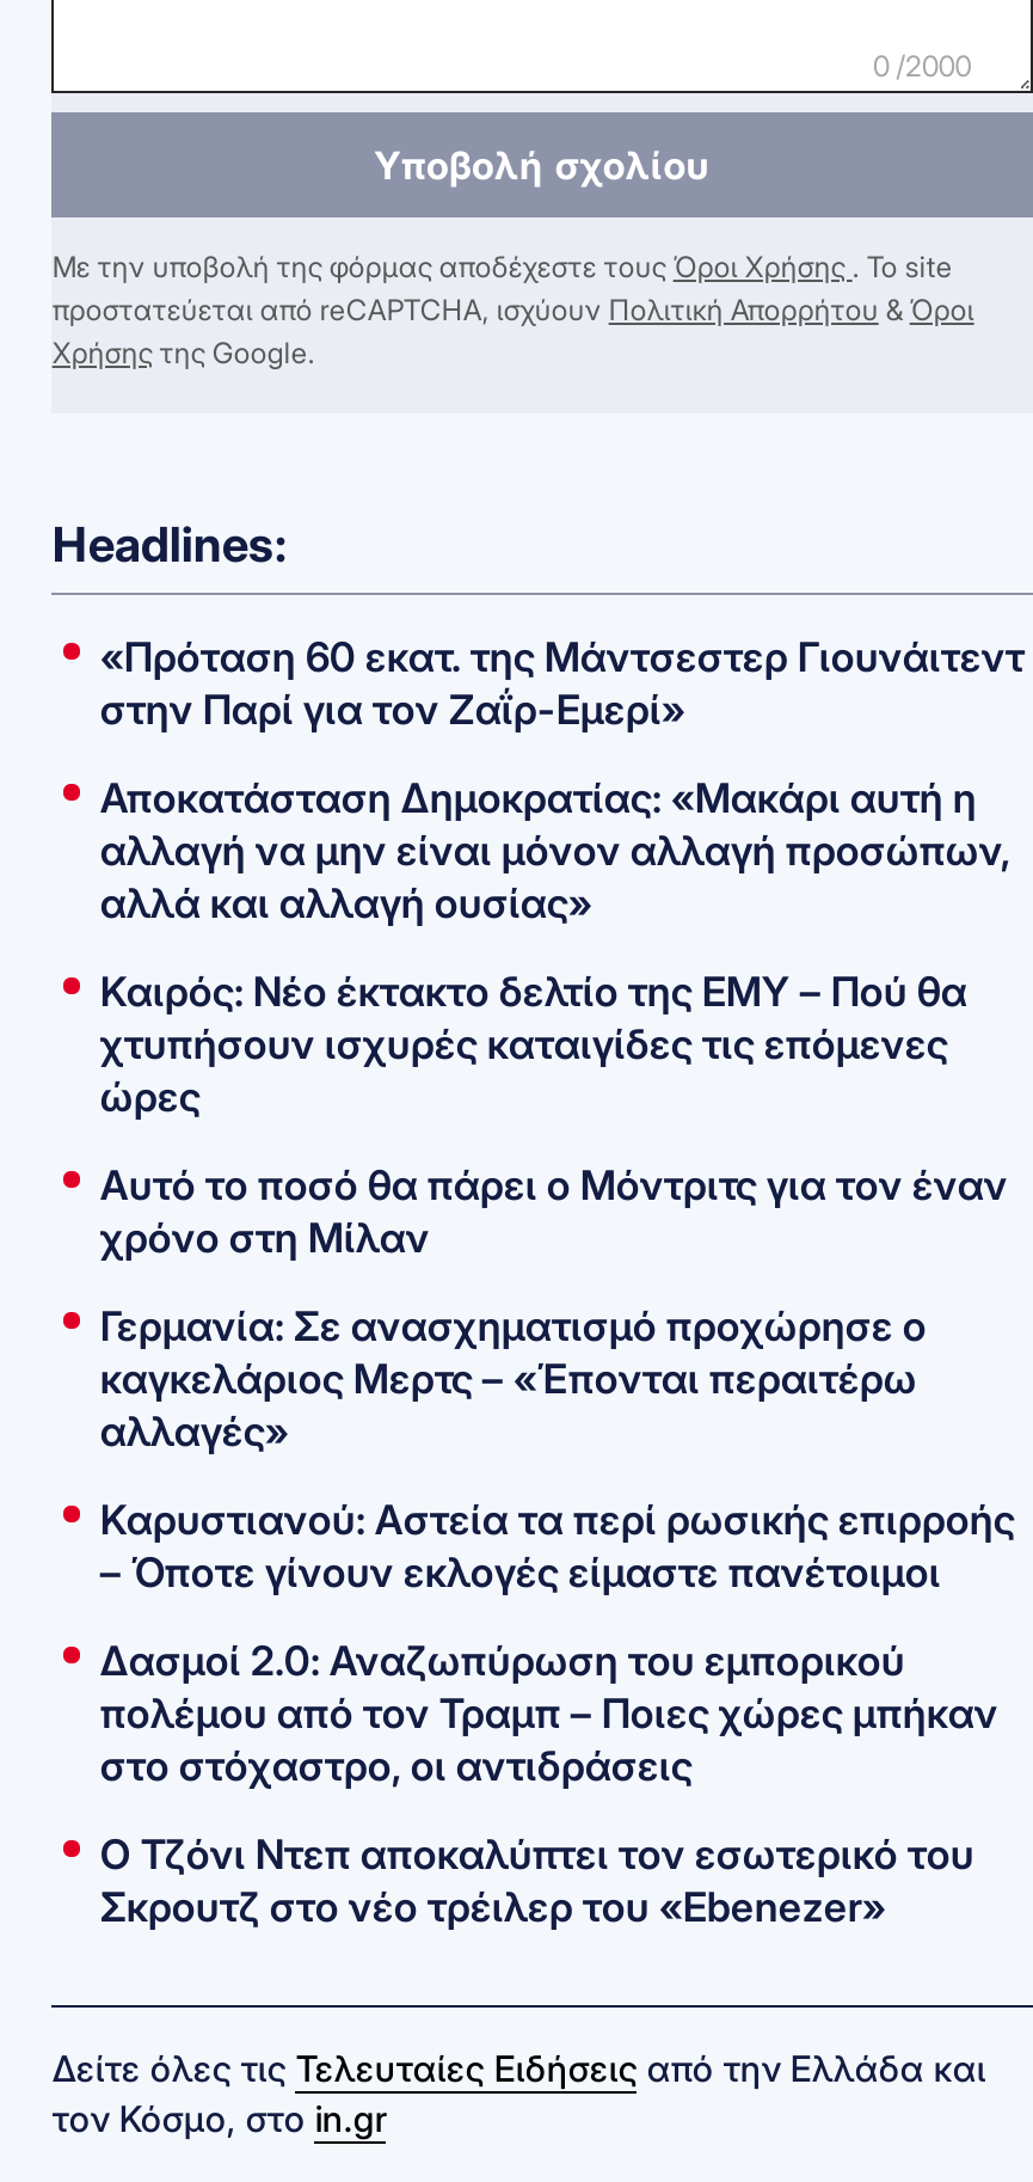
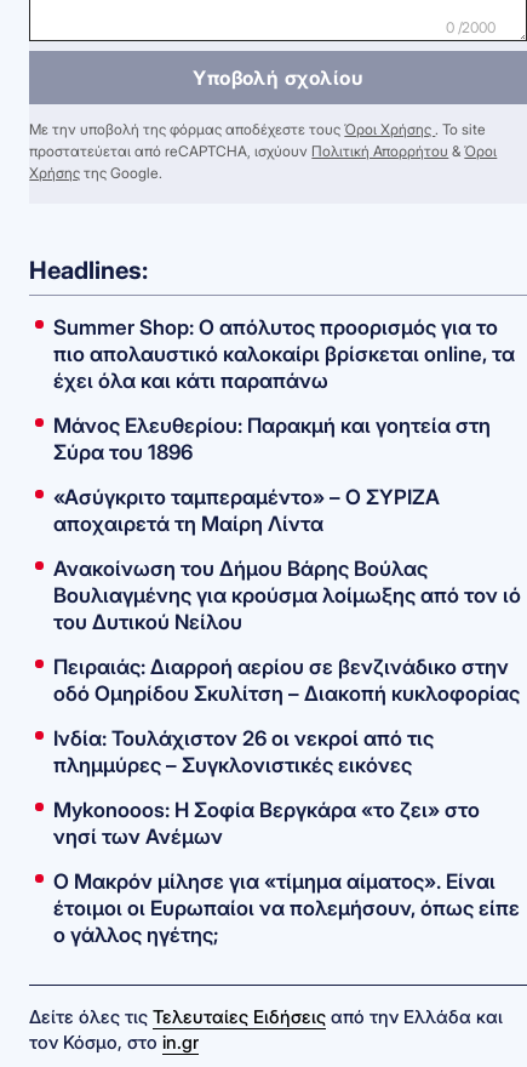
- «Πρόταση 60 εκατ. της Μάντσεστερ Γιουνάιτεντ
- στην Παρί για τον Ζαΐρ-Εμερί»
+ Summer Shop: Ο απόλυτος προορισμός για το
+ πιο απολαυστικό καλοκαίρι βρίσκεται online, τα
+ έχει όλα και κάτι παραπάνω

- Αποκατάσταση Δημοκρατίας: «Μακάρι αυτή η
- αλλαγή να μην είναι μόνον αλλαγή προσώπων,
- αλλά και αλλαγή ουσίας»
+ Μάνος Ελευθερίου: Παρακμή και γοητεία στη
+ Σύρα του 1896

- Καιρός: Νέο έκτακτο δελτίο της ΕΜΥ – Πού θα
- χτυπήσουν ισχυρές καταιγίδες τις επόμενες
- ώρες
+ «Ασύγκριτο ταμπεραμέντο» – Ο ΣΥΡΙΖΑ
+ αποχαιρετά τη Μαίρη Λίντα

- Αυτό το ποσό θα πάρει ο Μόντριτς για τον έναν
- χρόνο στη Μίλαν
+ Ανακοίνωση του Δήμου Βάρης Βούλας
+ Βουλιαγμένης για κρούσμα λοίμωξης από τον ιό
+ του Δυτικού Νείλου

- Γερμανία: Σε ανασχηματισμό προχώρησε ο
- καγκελάριος Μερτς – «Έπονται περαιτέρω
- αλλαγές»
+ Πειραιάς: Διαρροή αερίου σε βενζινάδικο στην
+ οδό Ομηρίδου Σκυλίτση – Διακοπή κυκλοφορίας

- Καρυστιανού: Αστεία τα περί ρωσικής επιρροής
- – Όποτε γίνουν εκλογές είμαστε πανέτοιμοι
+ Ινδία: Τουλάχιστον 26 οι νεκροί από τις
+ πλημμύρες – Συγκλονιστικές εικόνες

- Δασμοί 2.0: Αναζωπύρωση του εμπορικού
- πολέμου από τον Τραμπ – Ποιες χώρες μπήκαν
- στο στόχαστρο, οι αντιδράσεις
+ Mykonooos: Η Σοφία Βεργκάρα «το ζει» στο
+ νησί των Ανέμων

- Ο Τζόνι Ντεπ αποκαλύπτει τον εσωτερικό του
- Σκρουτζ στο νέο τρέιλερ του «Ebenezer»
+ Ο Μακρόν μίλησε για «τίμημα αίματος». Είναι
+ έτοιμοι οι Ευρωπαίοι να πολεμήσουν, όπως είπε
+ ο γάλλος ηγέτης;
